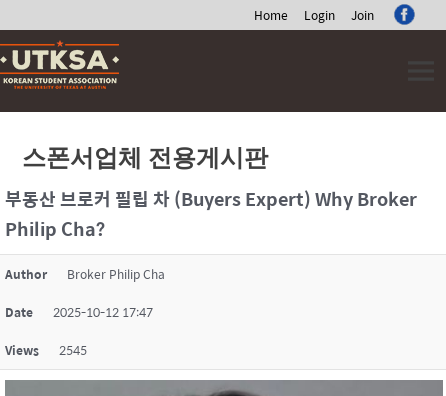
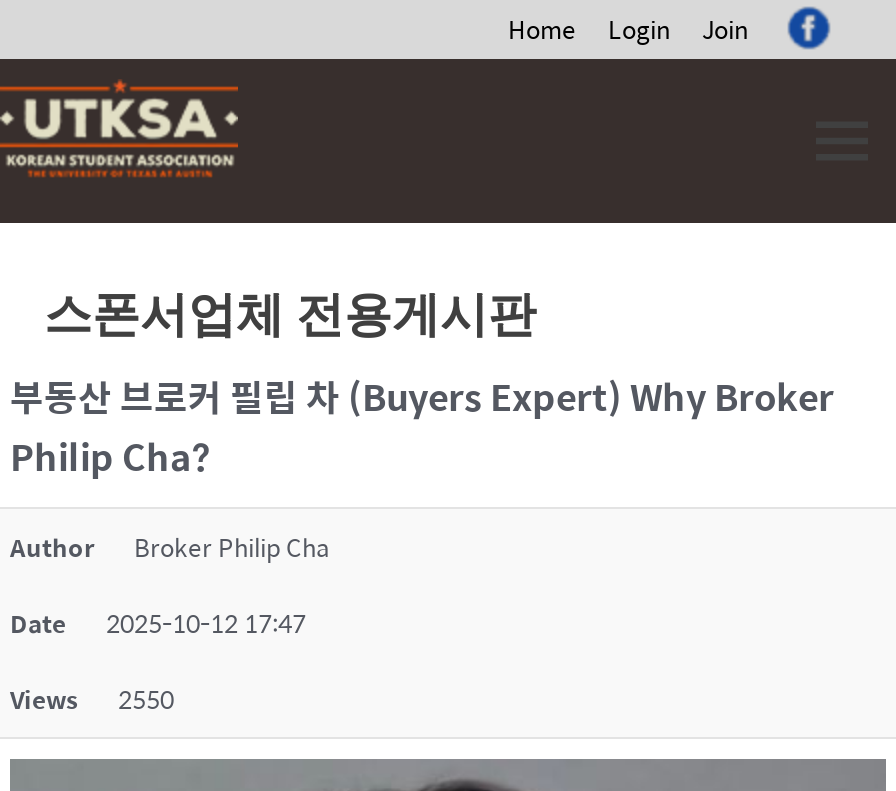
- Views 2545
+ Views 2550
